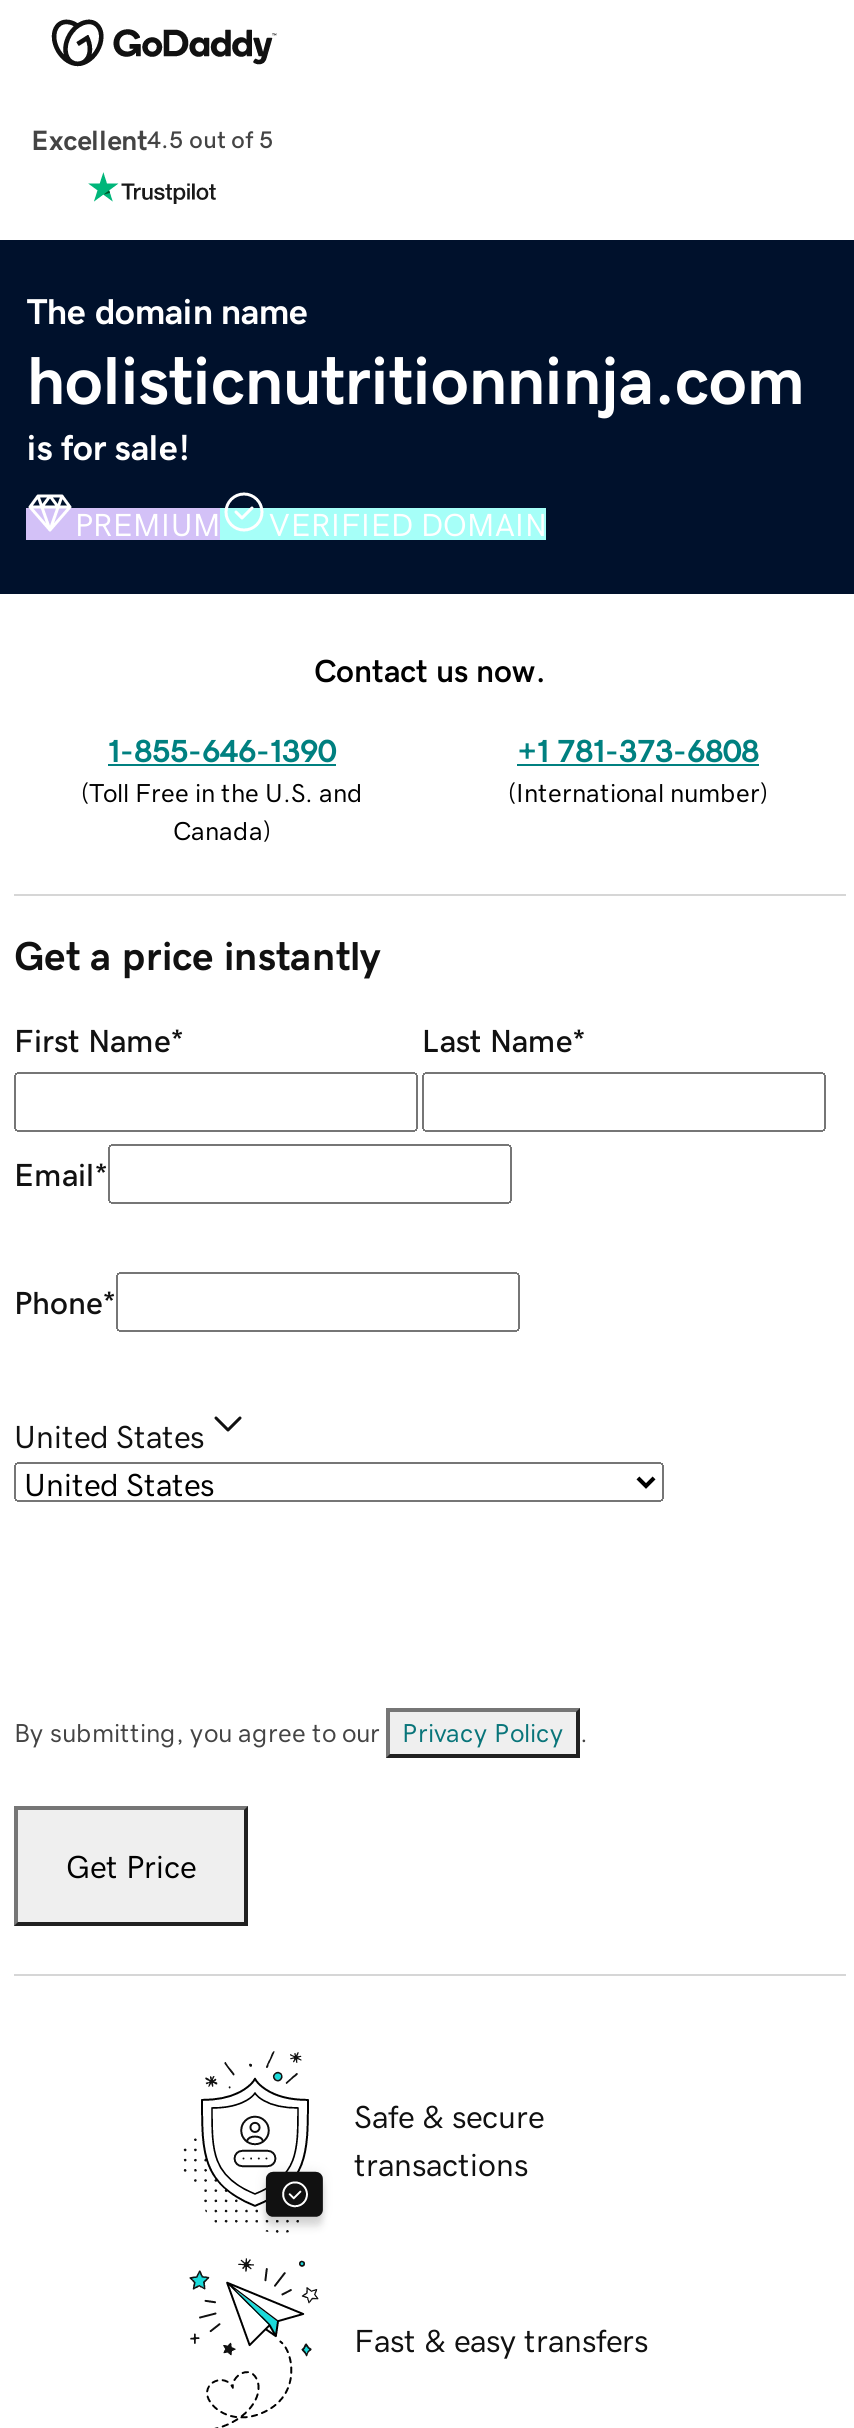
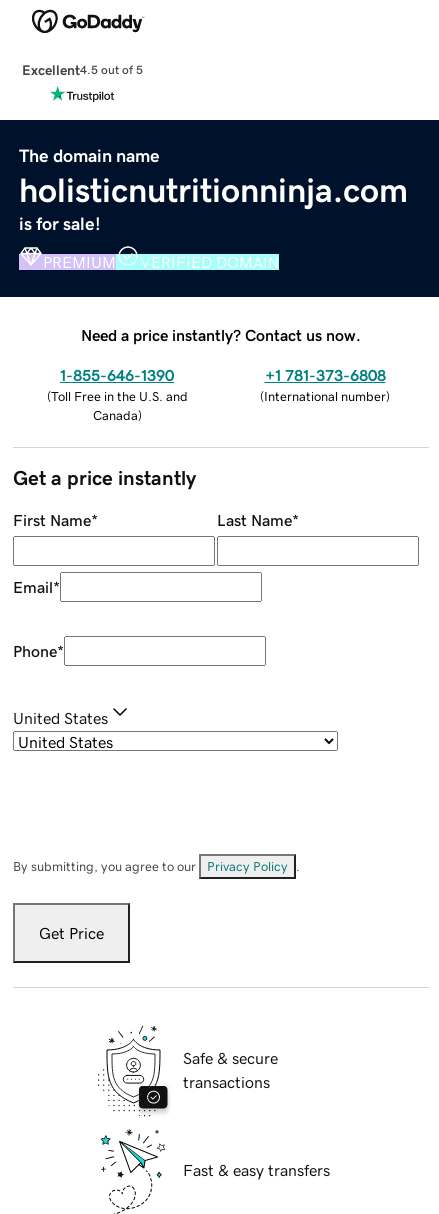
- Contact us now.
+ Need a price instantly? Contact us now.
